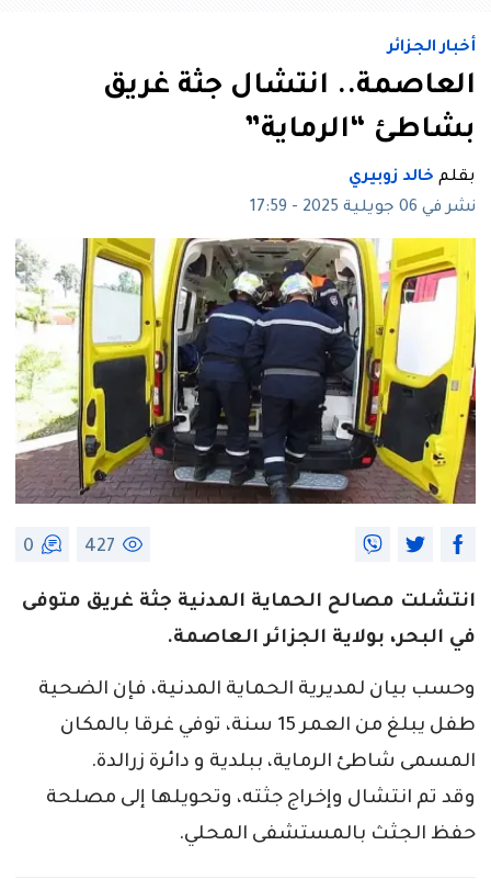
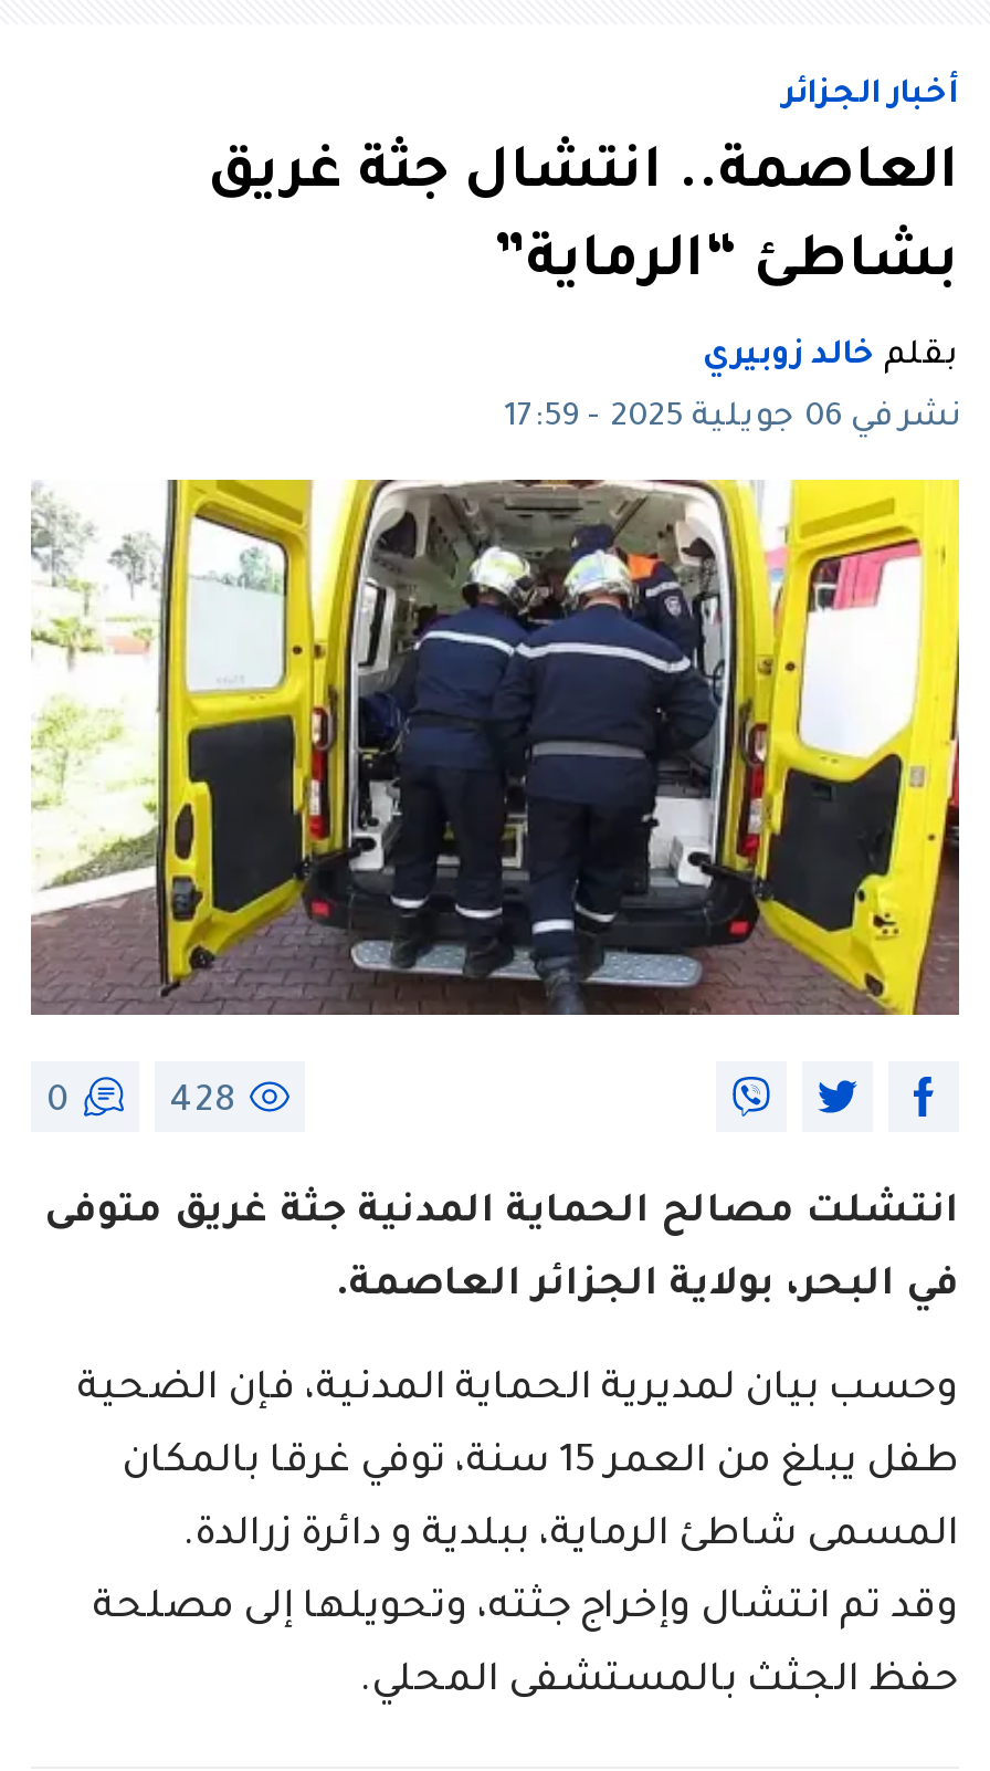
- 427
+ 428
